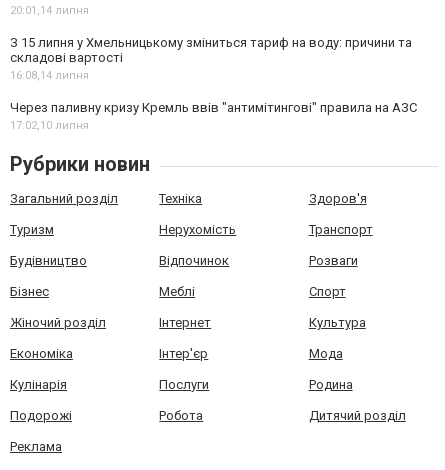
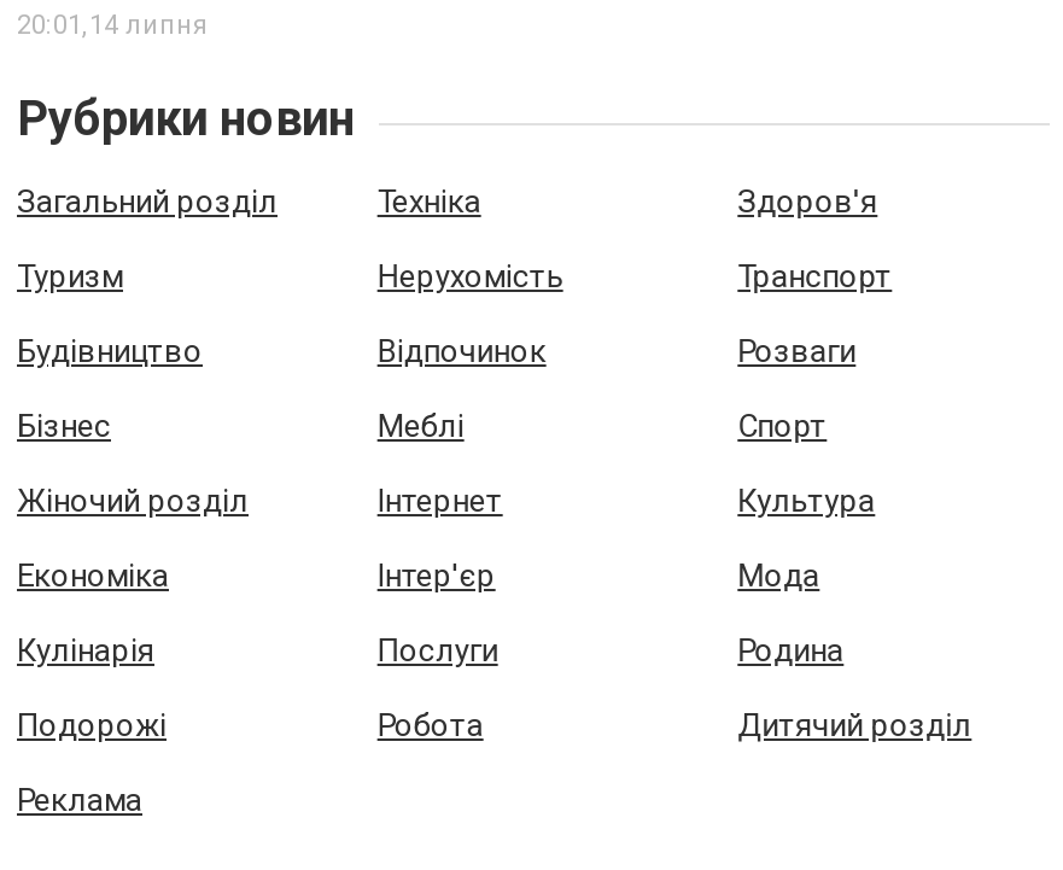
- З 15 липня у Хмельницькому зміниться тариф на воду: причини та
- складові вартості
- 16:08,14 липня
- Через паливну кризу Кремль ввів "антимітингові" правила на АЗС
- 17:02,10 липня
